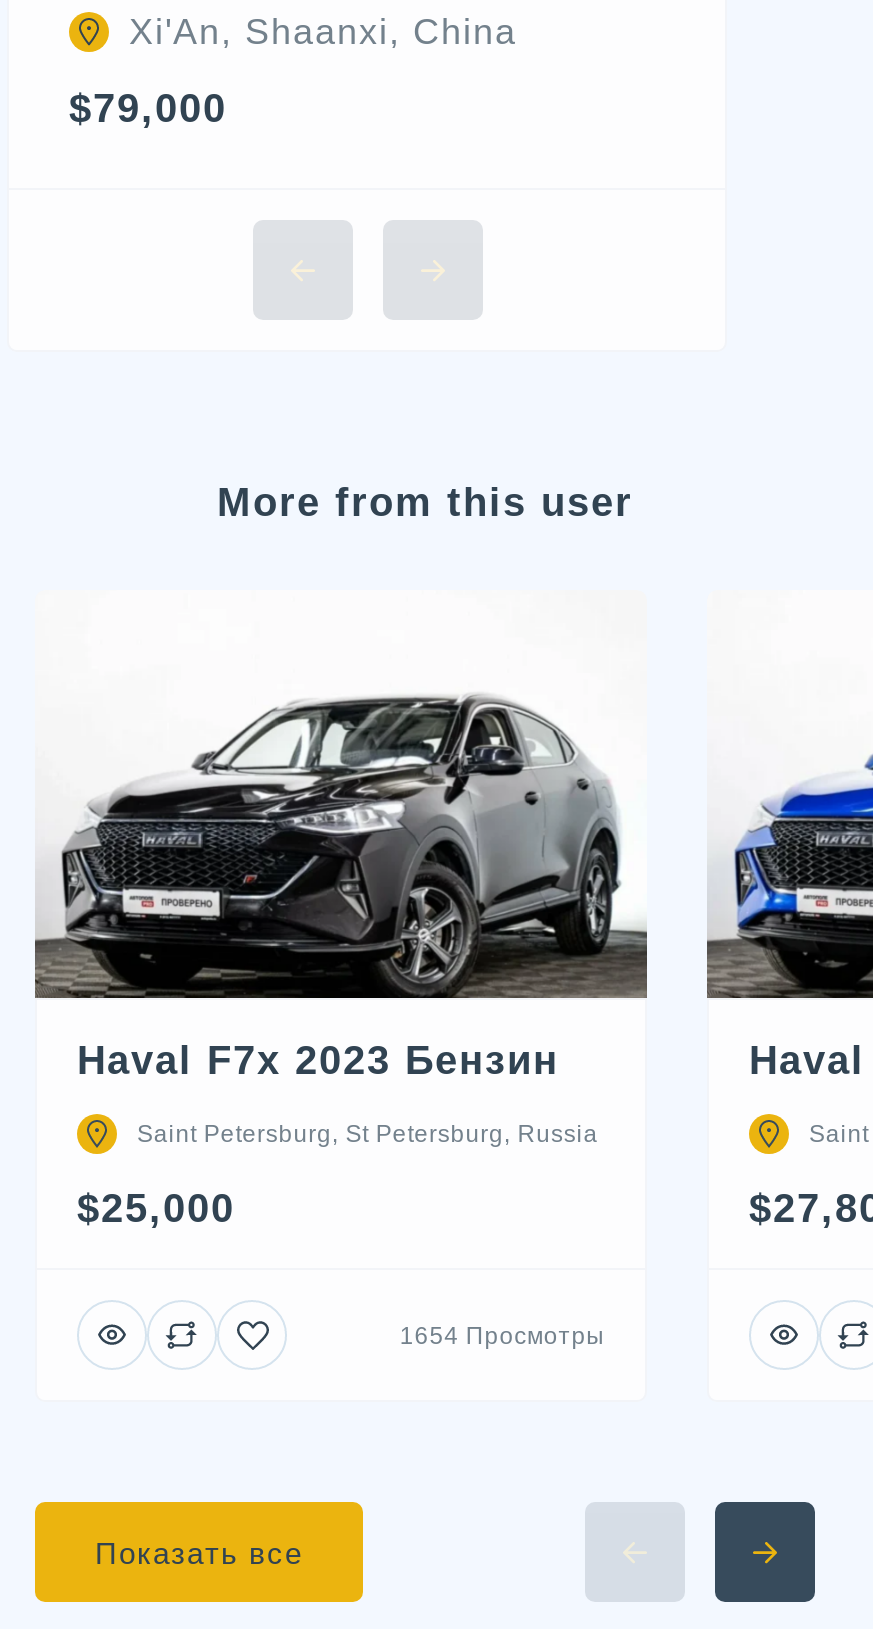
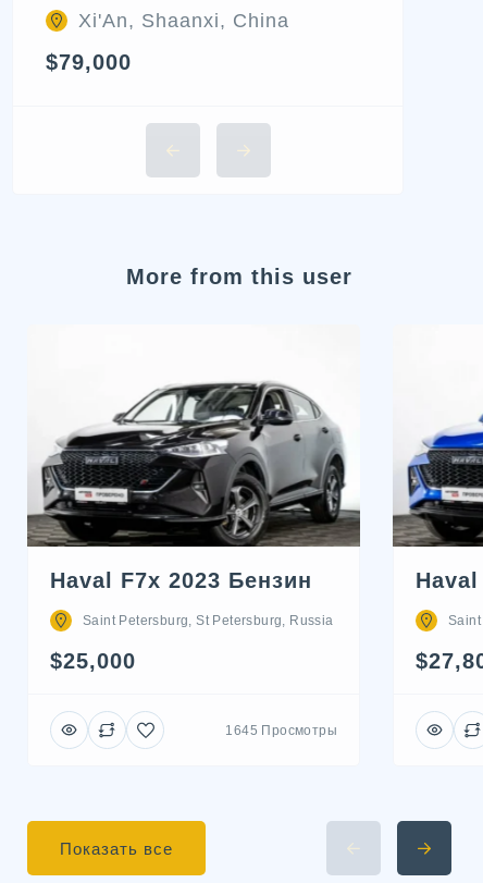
- 1654 Просмотры
+ 1645 Просмотры
